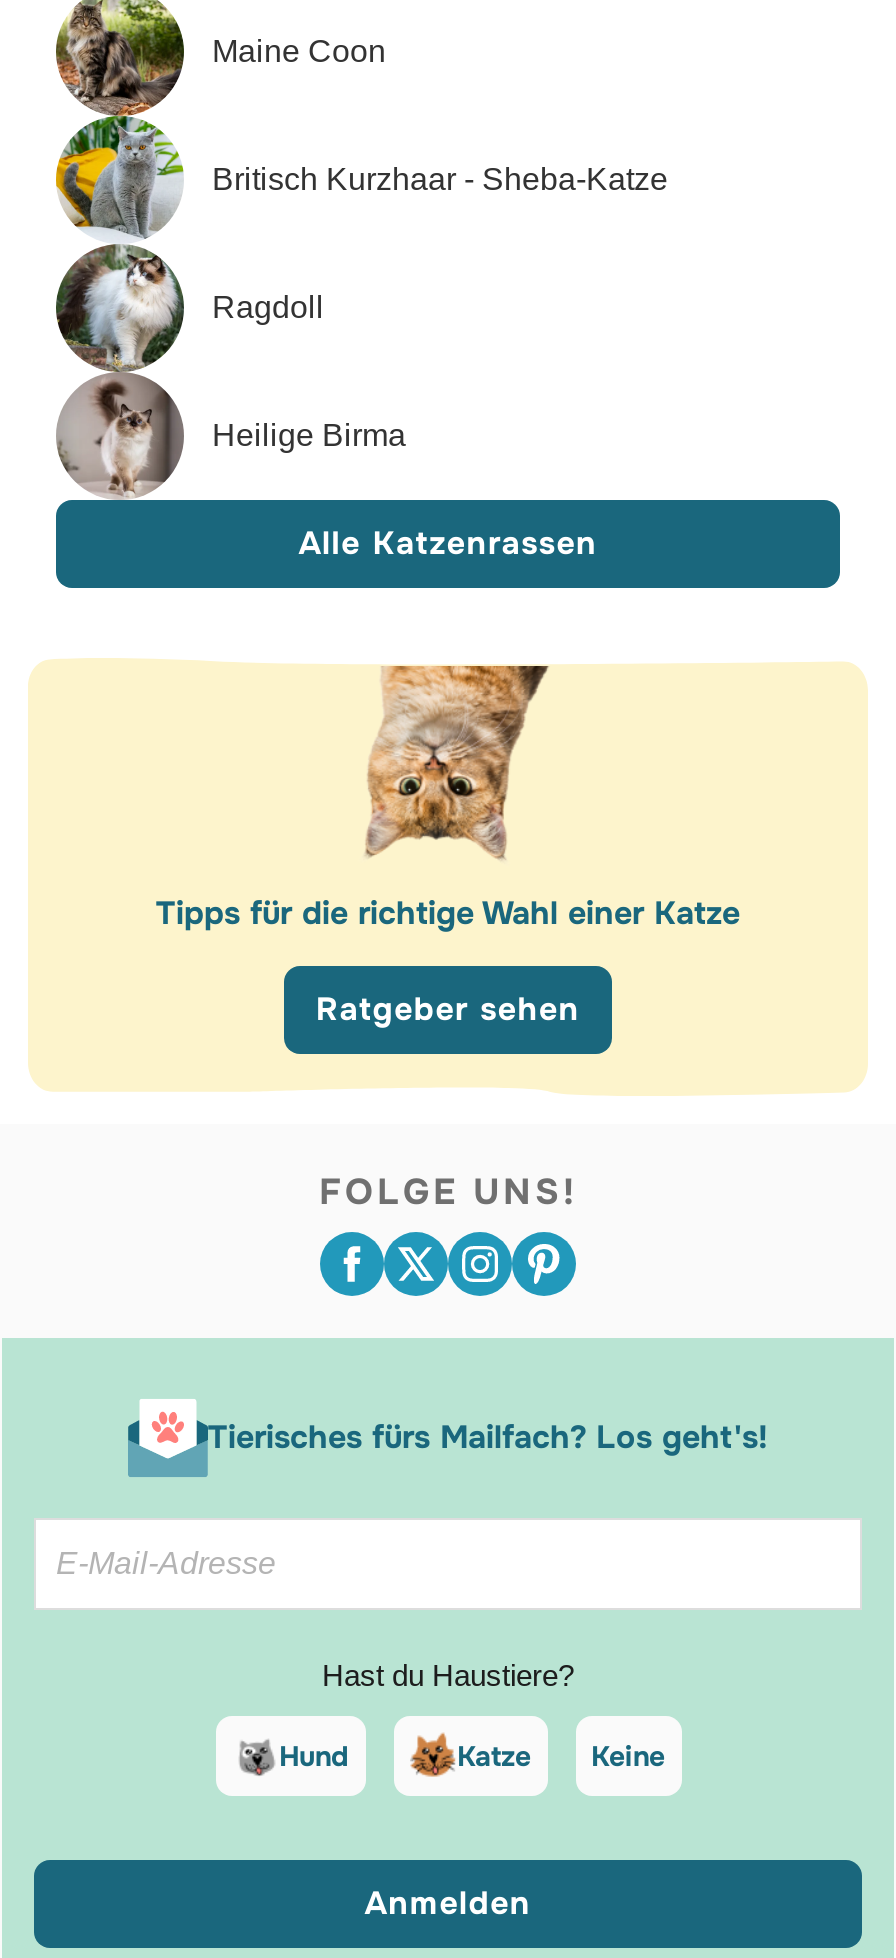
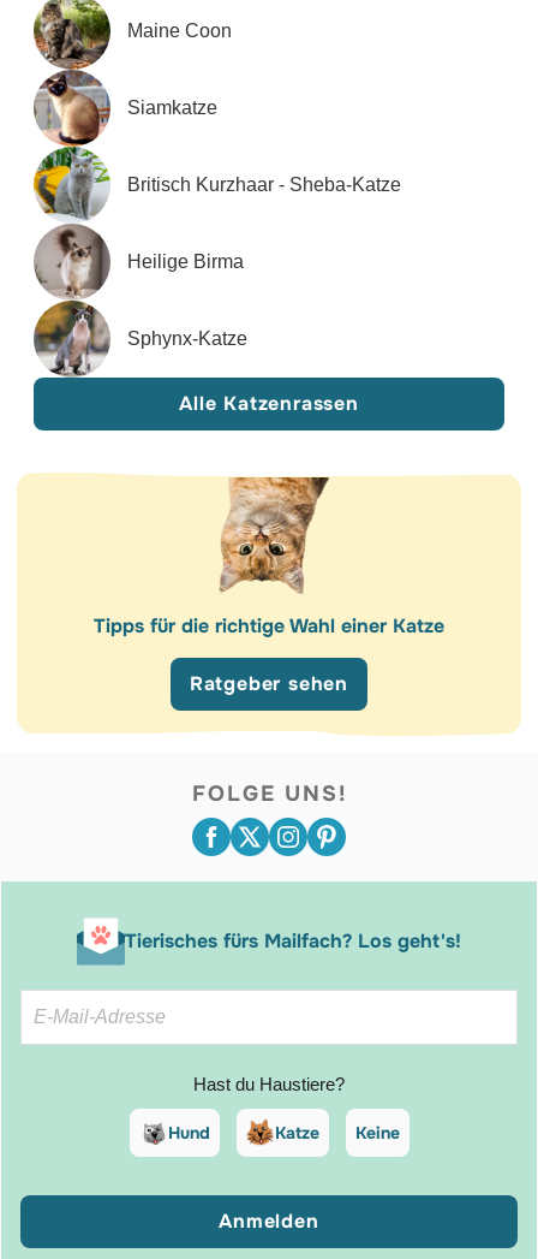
+ [image]
+ Siamkatze

- [image]
- Ragdoll

+ [image]
+ Sphynx-Katze
